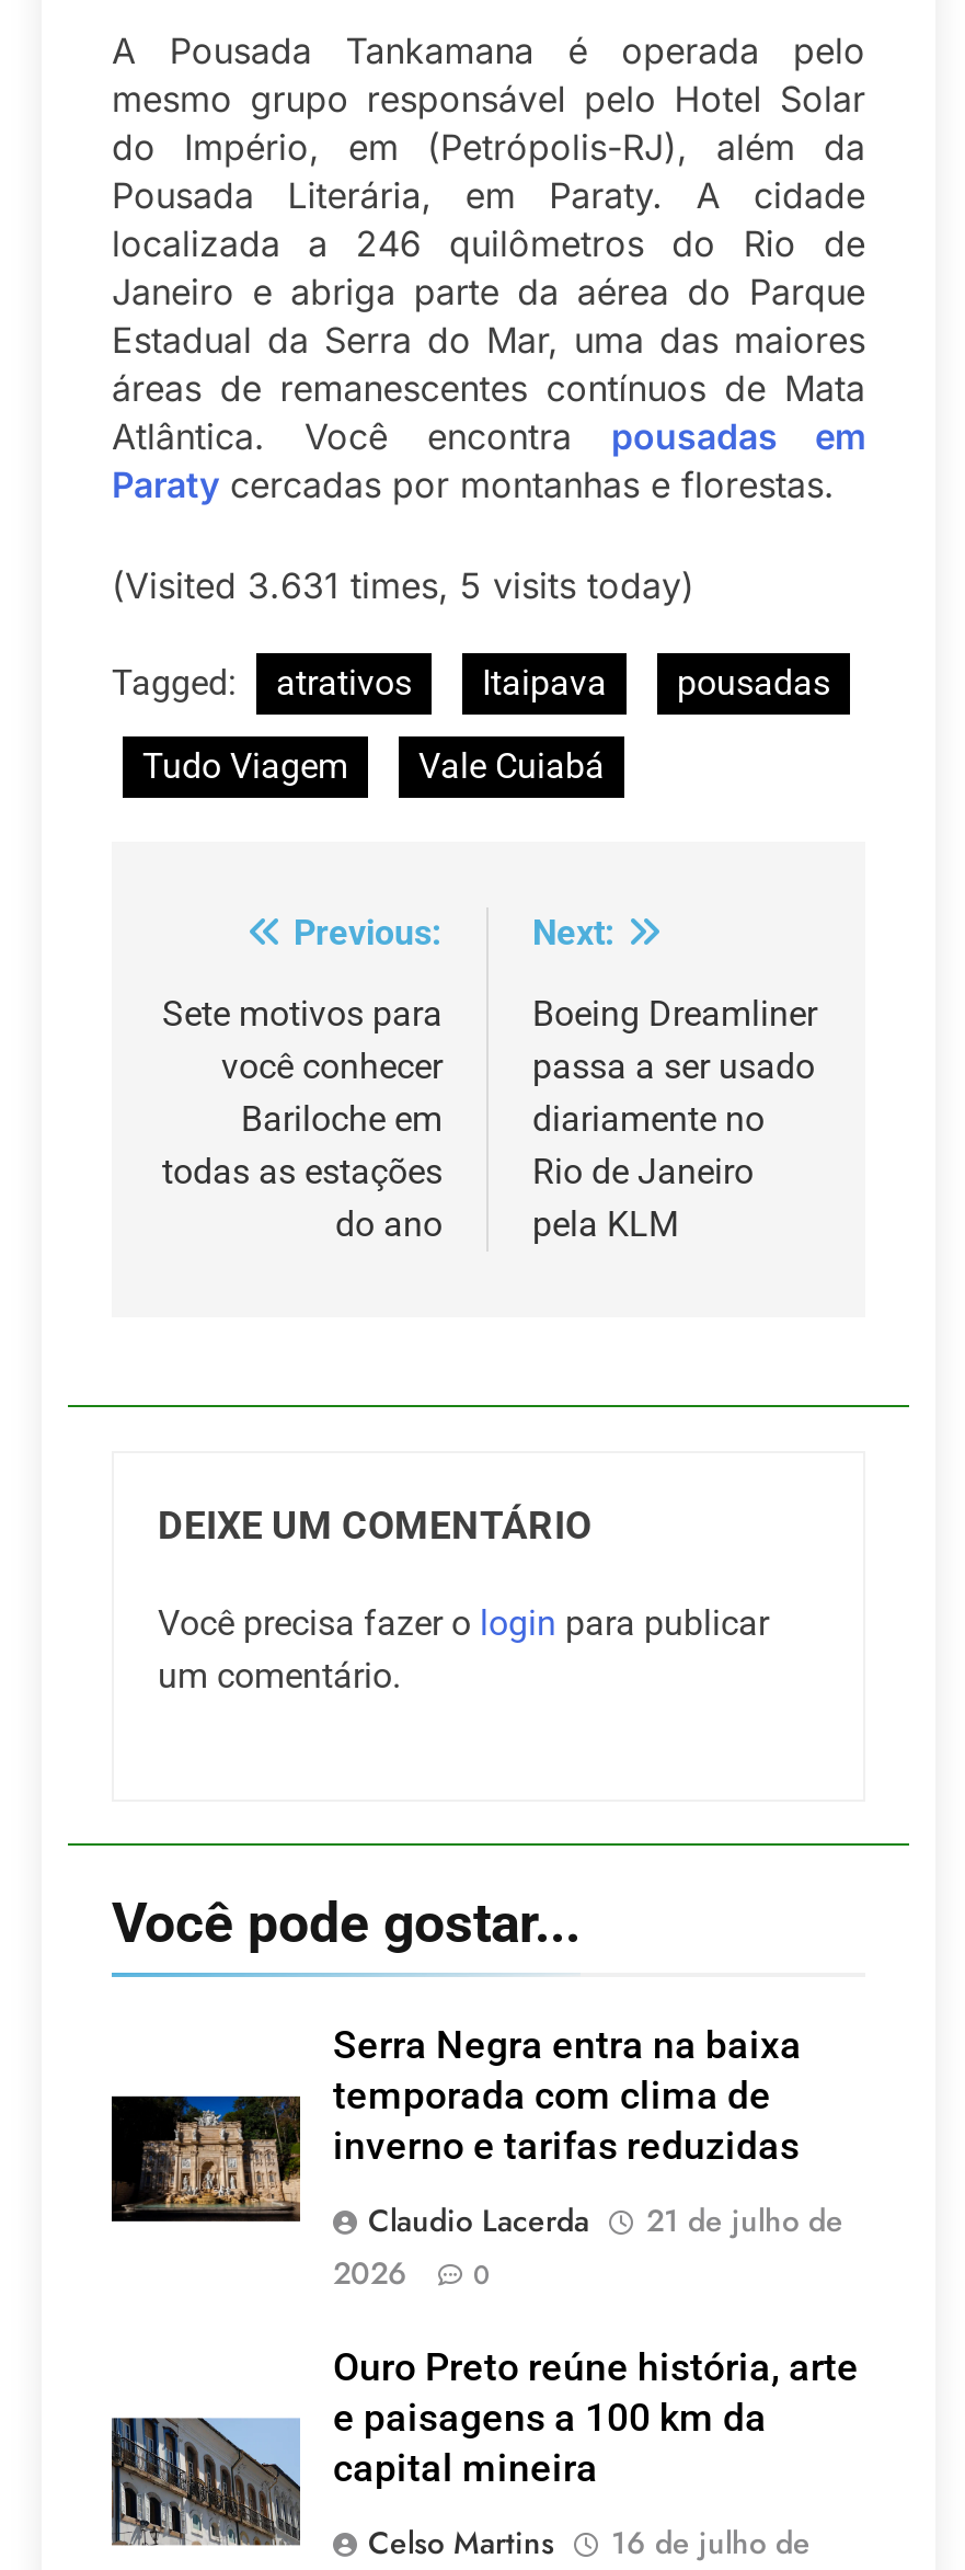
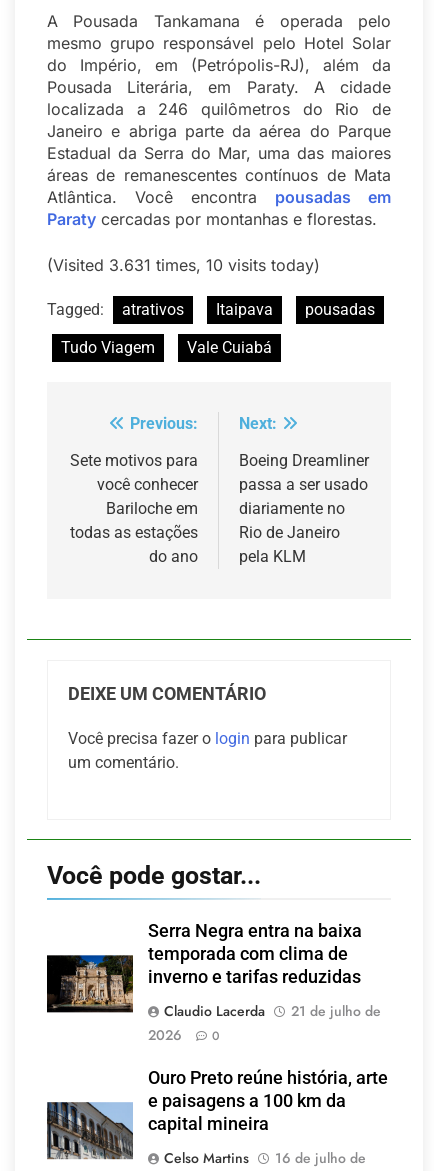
- (Visited 3.631 times, 5 visits today)
+ (Visited 3.631 times, 10 visits today)
